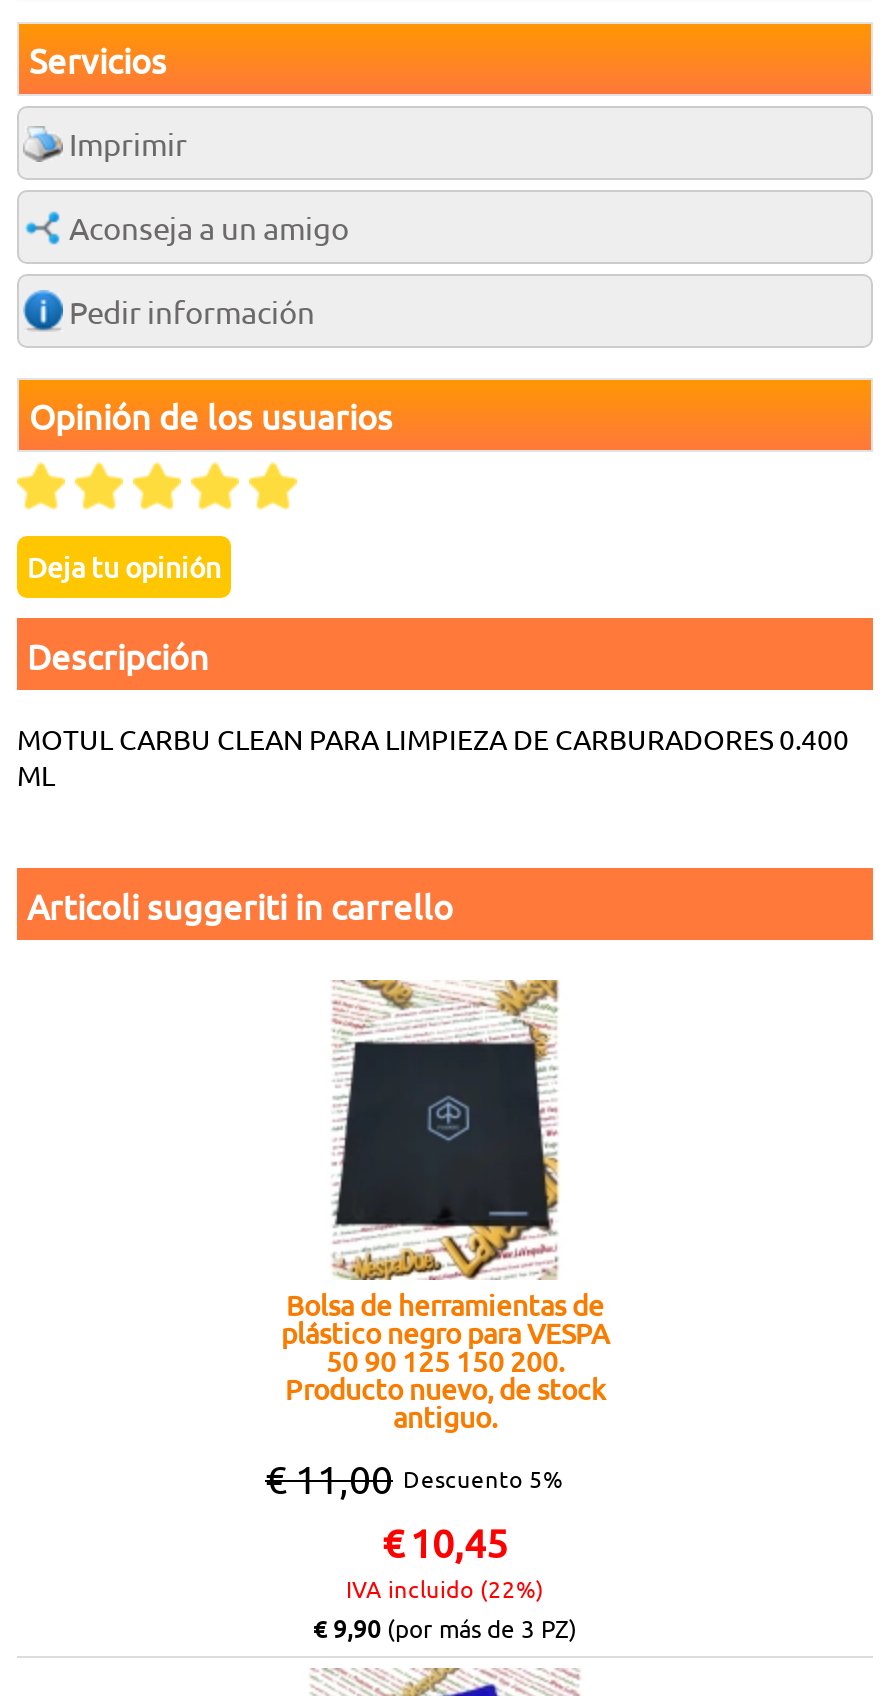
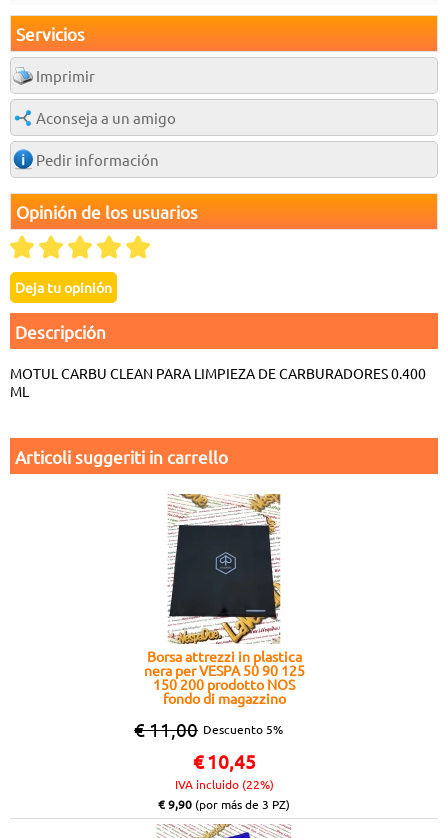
- Bolsa de herramientas de
- plástico negro para VESPA
- 50 90 125 150 200.
- Producto nuevo, de stock
- antiguo.
+ Borsa attrezzi in plastica
+ nera per VESPA 50 90 125
+ 150 200 prodotto NOS
+ fondo di magazzino
